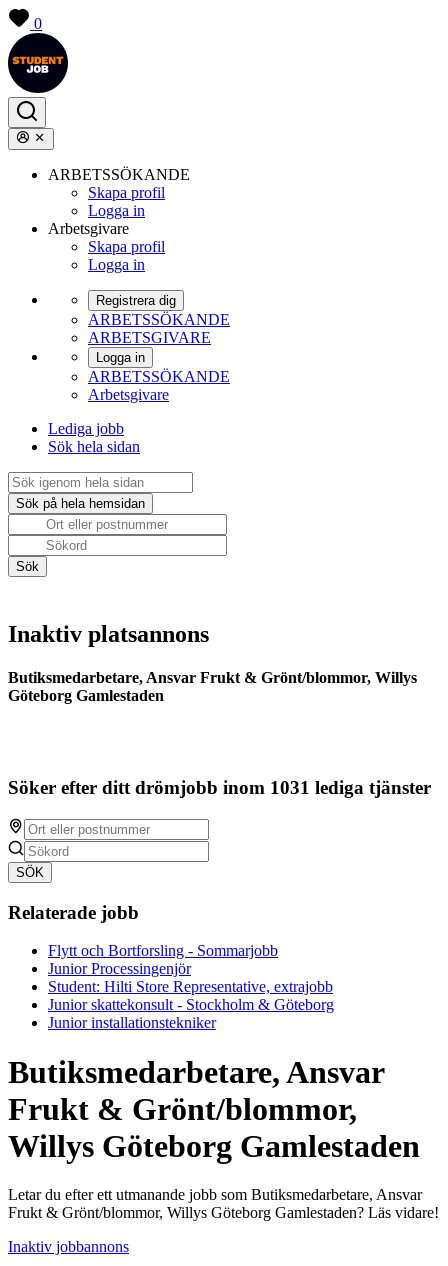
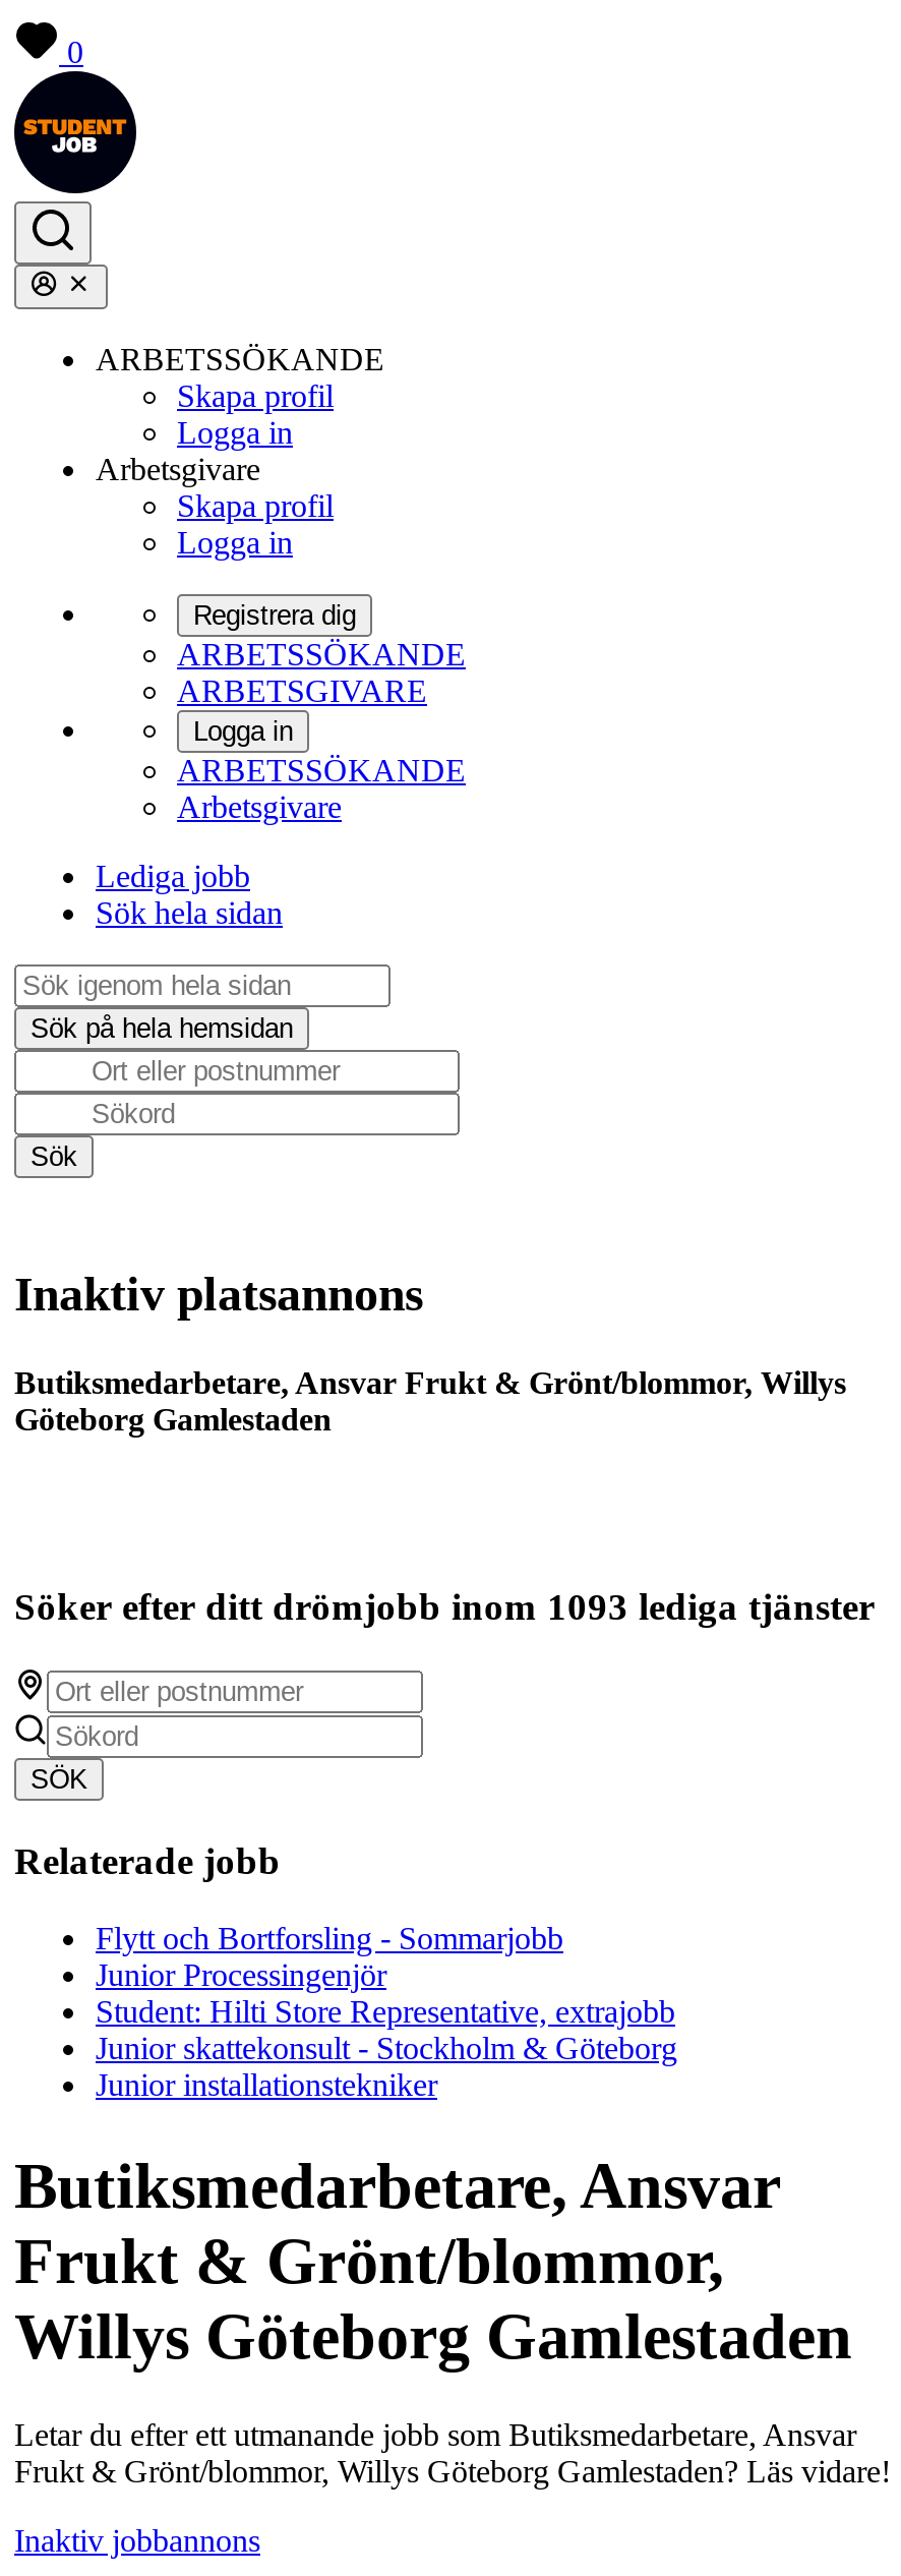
- Söker efter ditt drömjobb inom 1031 lediga tjänster
+ Söker efter ditt drömjobb inom 1093 lediga tjänster
